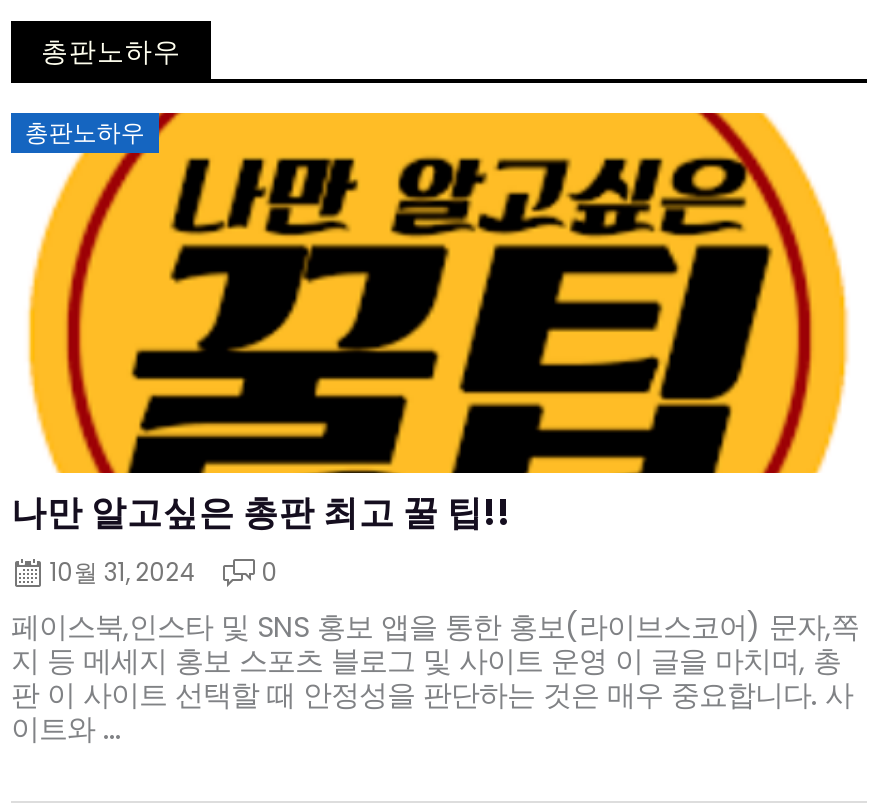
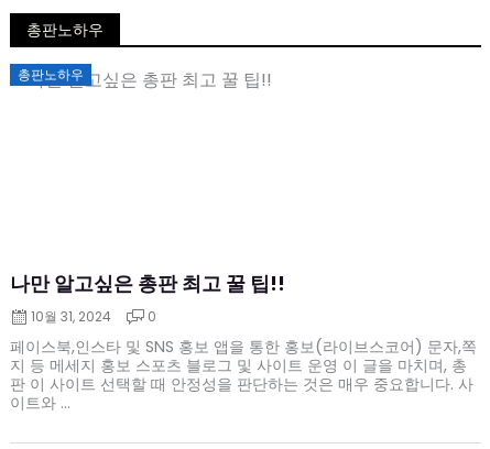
- [image]
